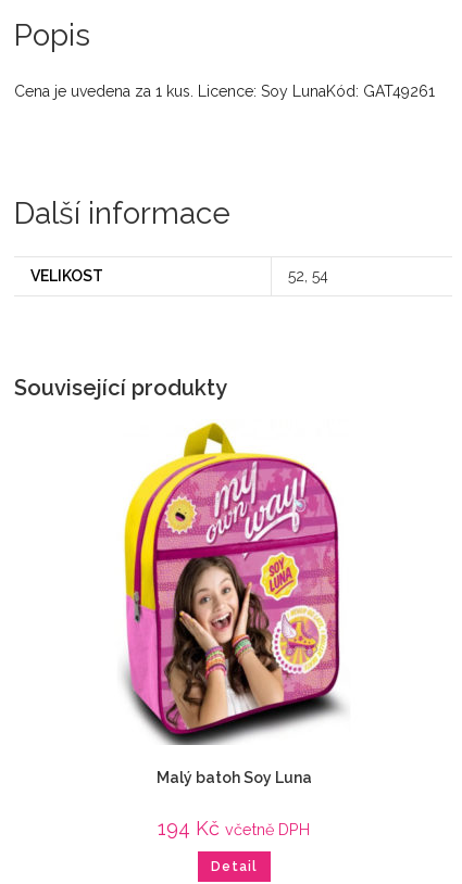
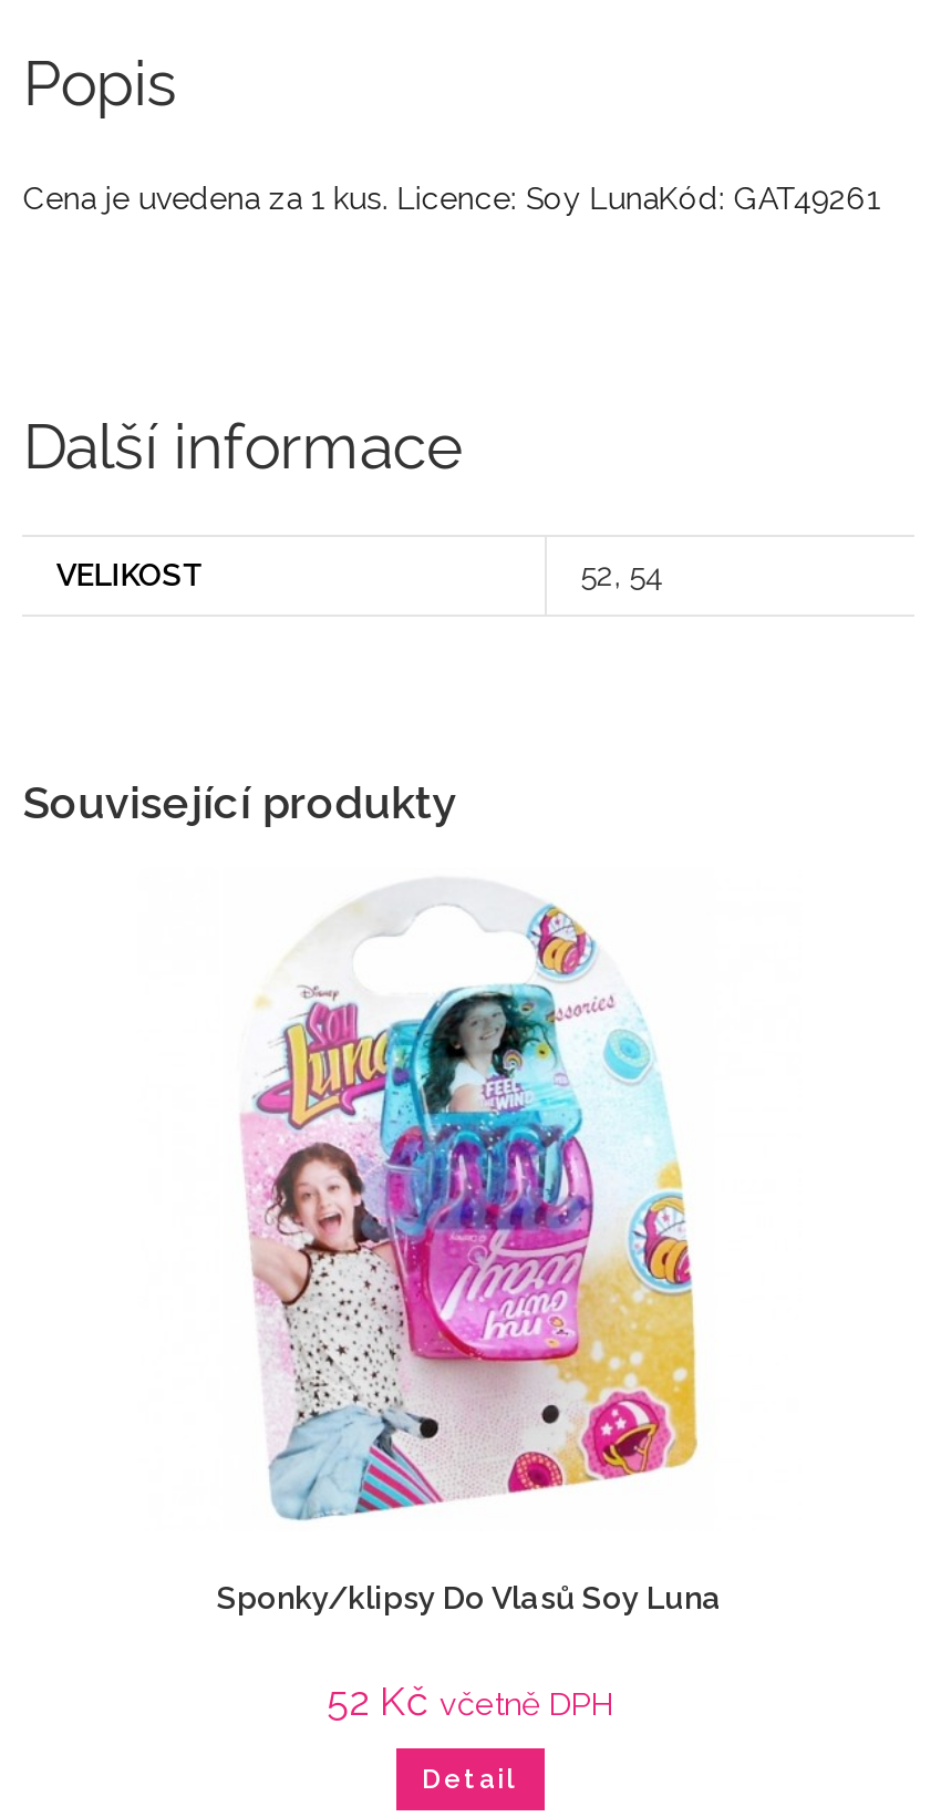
- [image]
- Malý batoh Soy Luna
+ [image]
+ Sponky/klipsy Do Vlasů Soy Luna

- 194 Kč včetně DPH
+ 52 Kč včetně DPH
